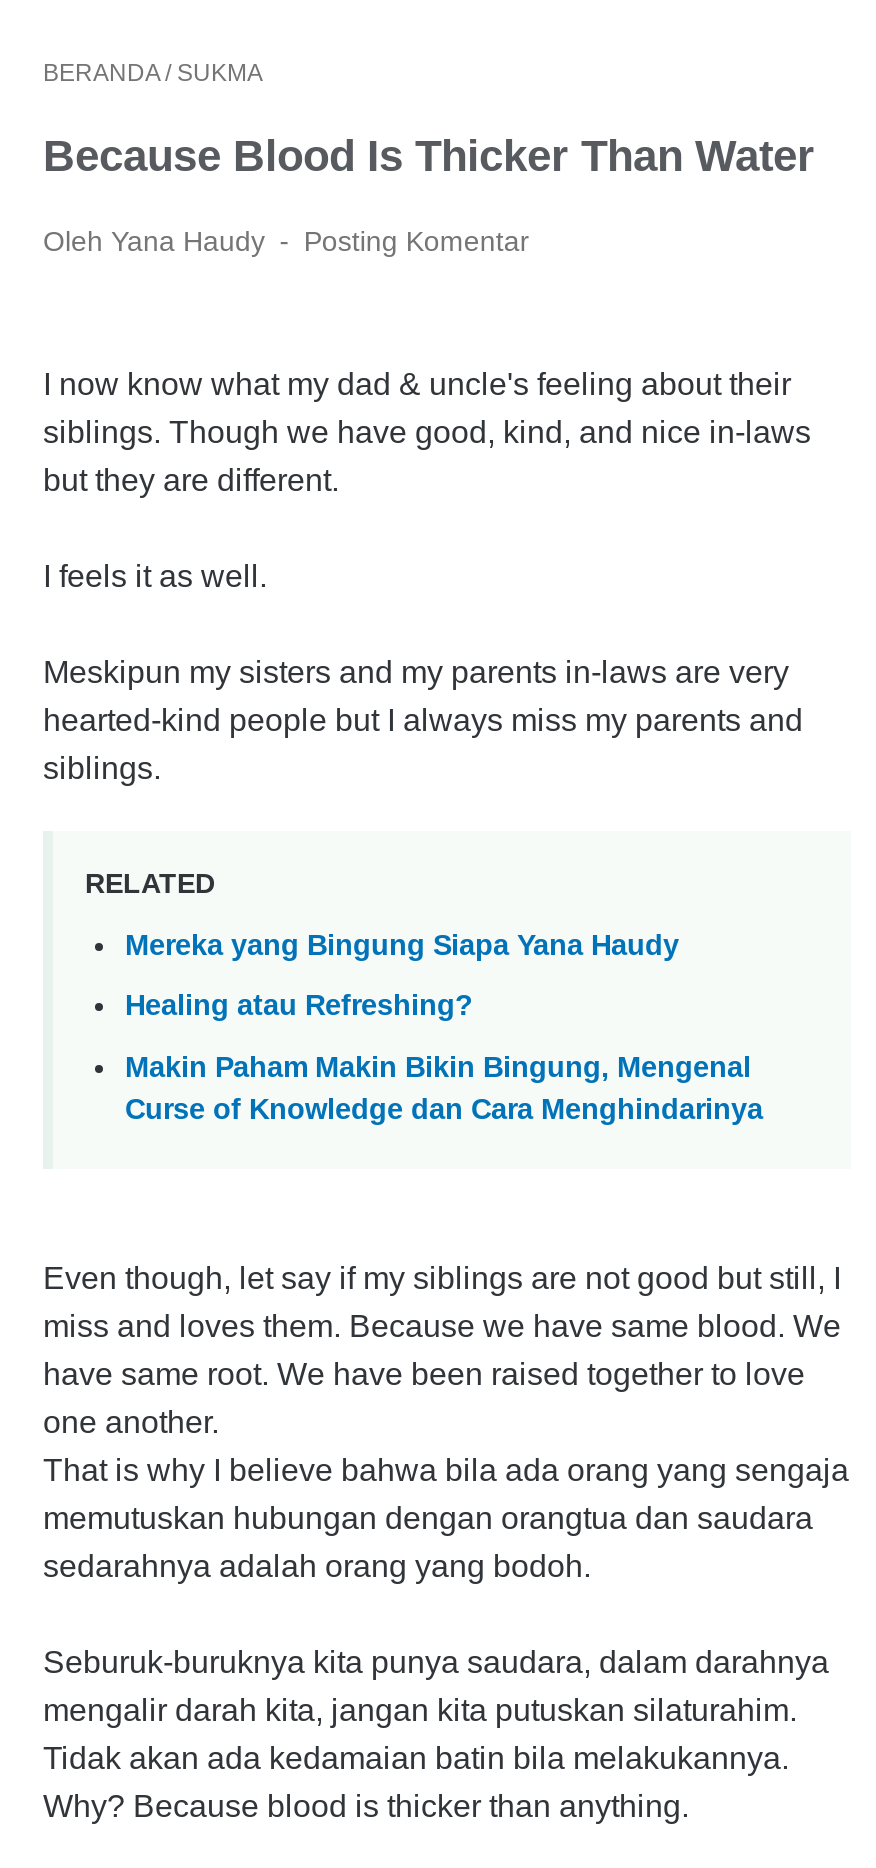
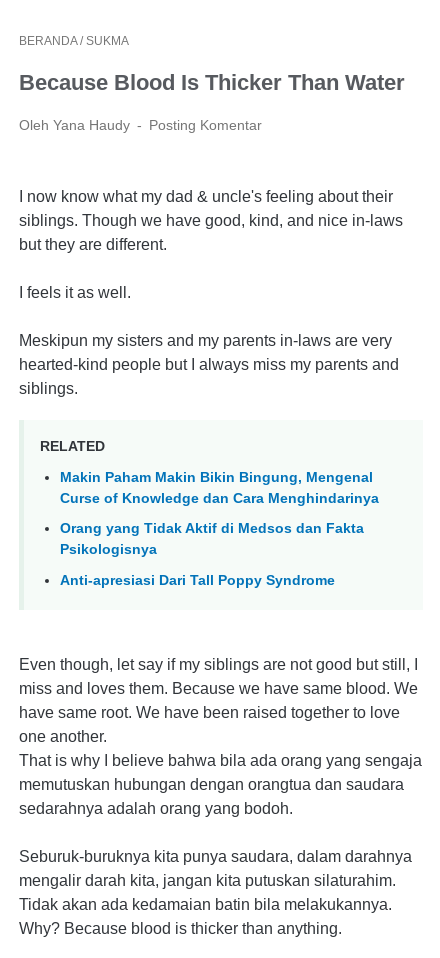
- Mereka yang Bingung Siapa Yana Haudy
- Healing atau Refreshing?

moved up: Makin Paham Makin Bikin Bingung, Mengenal | Curse of Knowledge dan Cara Menghindarinya

+ Orang yang Tidak Aktif di Medsos dan Fakta
+ Psikologisnya
+ Anti-apresiasi Dari Tall Poppy Syndrome
